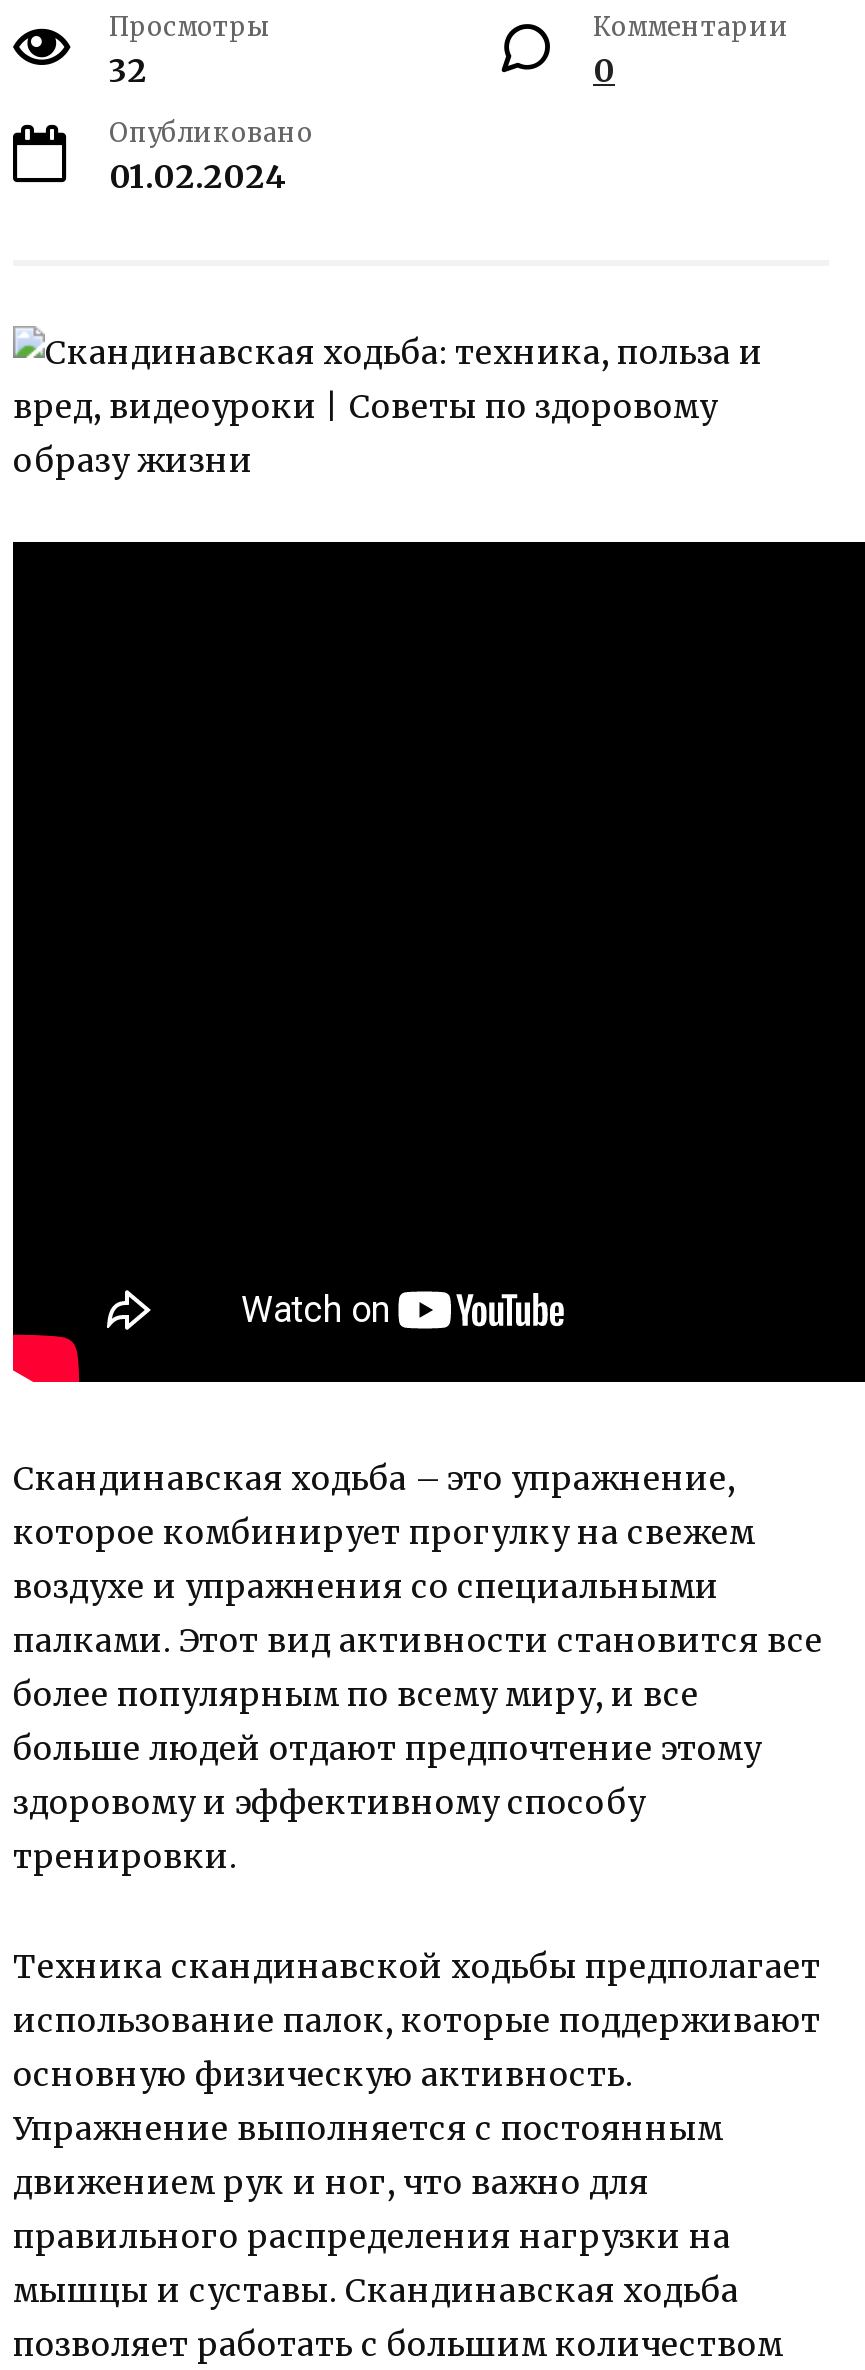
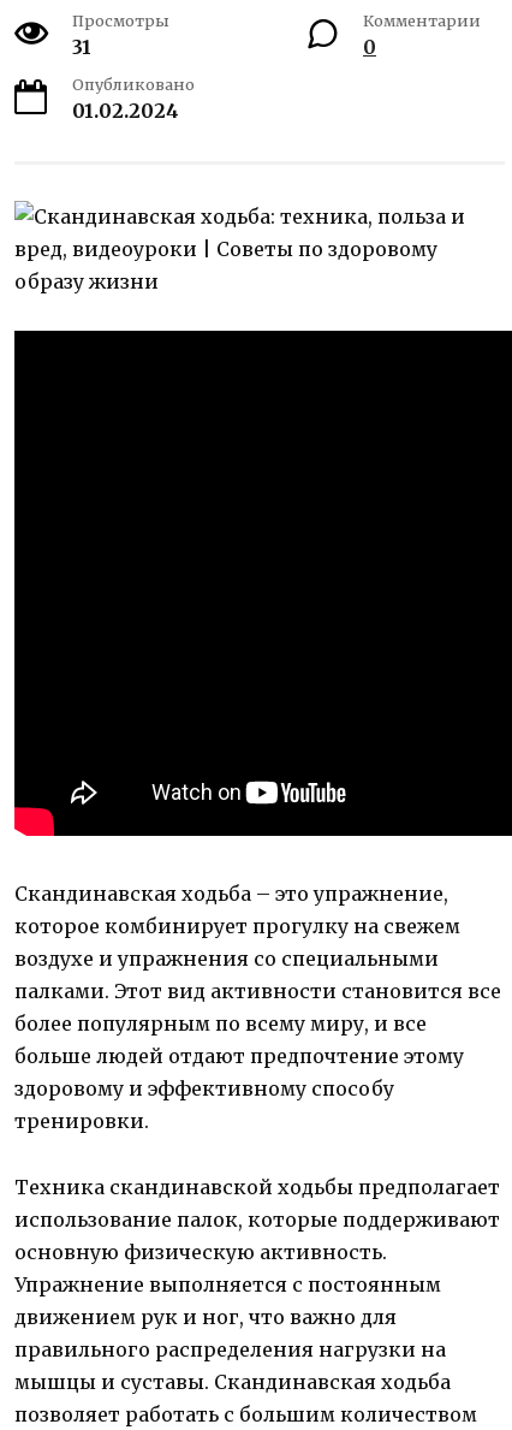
- 32
+ 31
